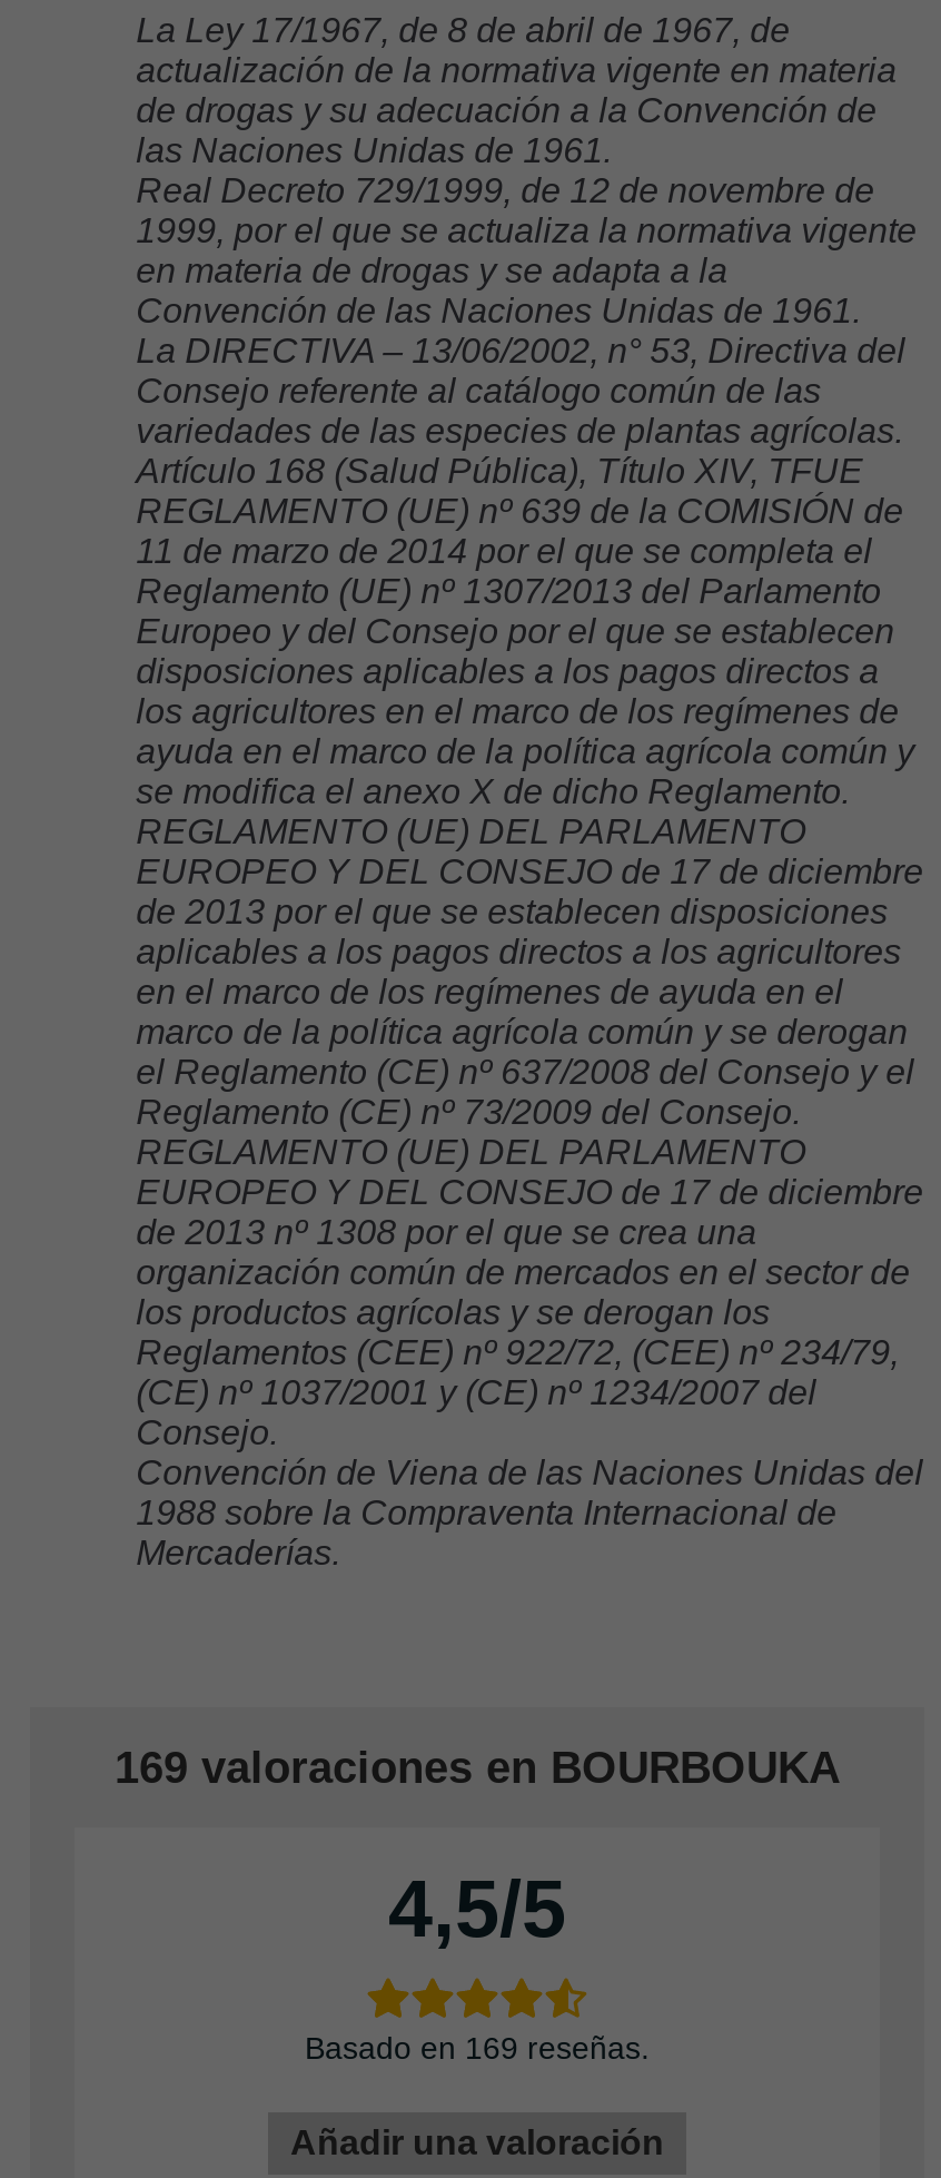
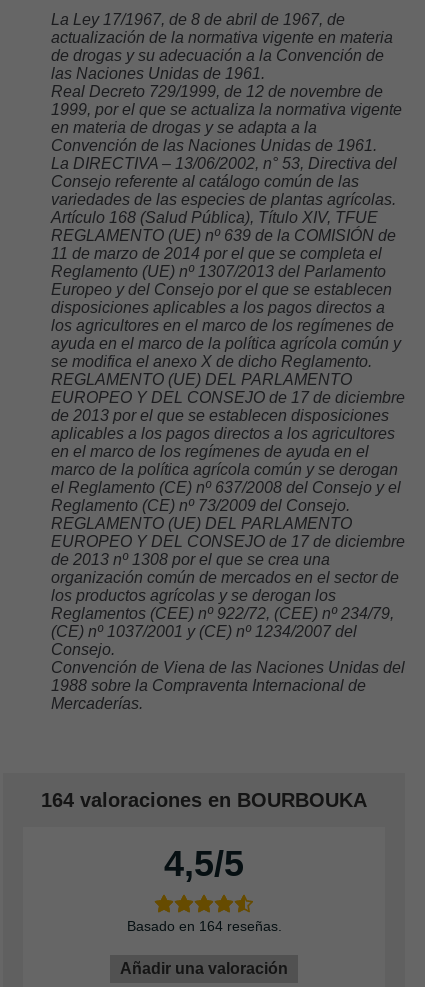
- 169 valoraciones en BOURBOUKA
+ 164 valoraciones en BOURBOUKA

- Basado en 169 reseñas.
+ Basado en 164 reseñas.
